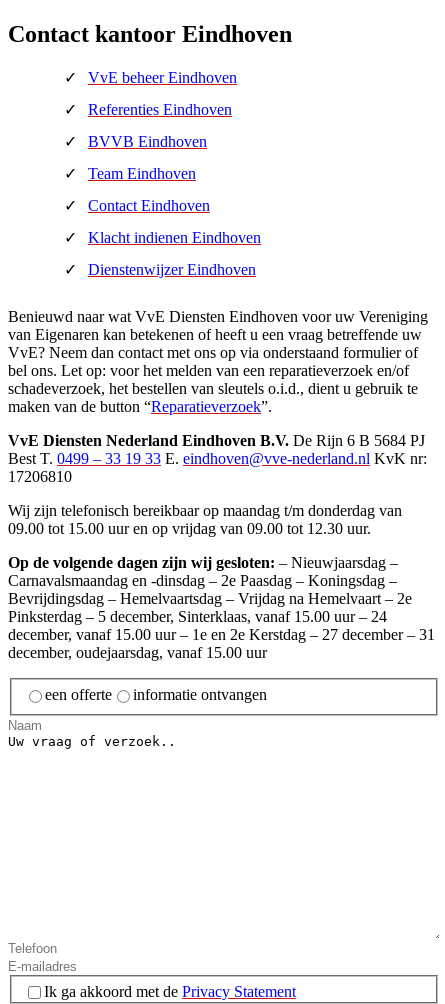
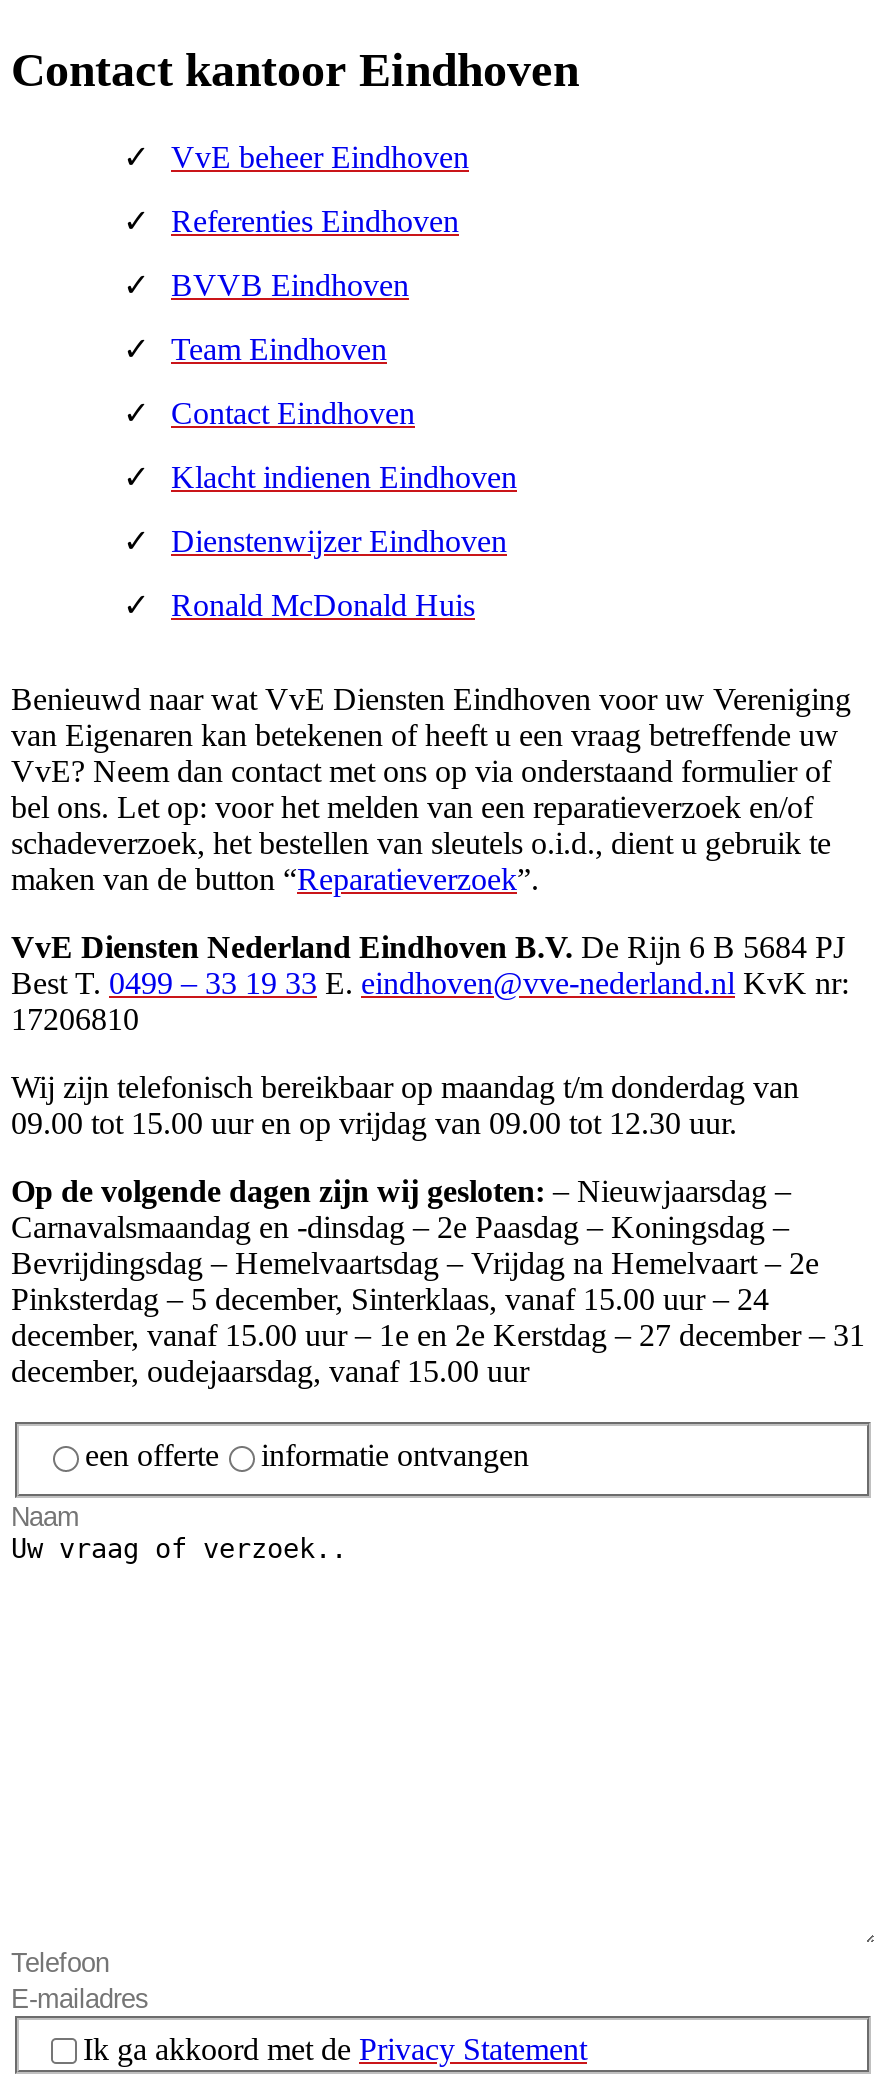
+ Ronald McDonald Huis
